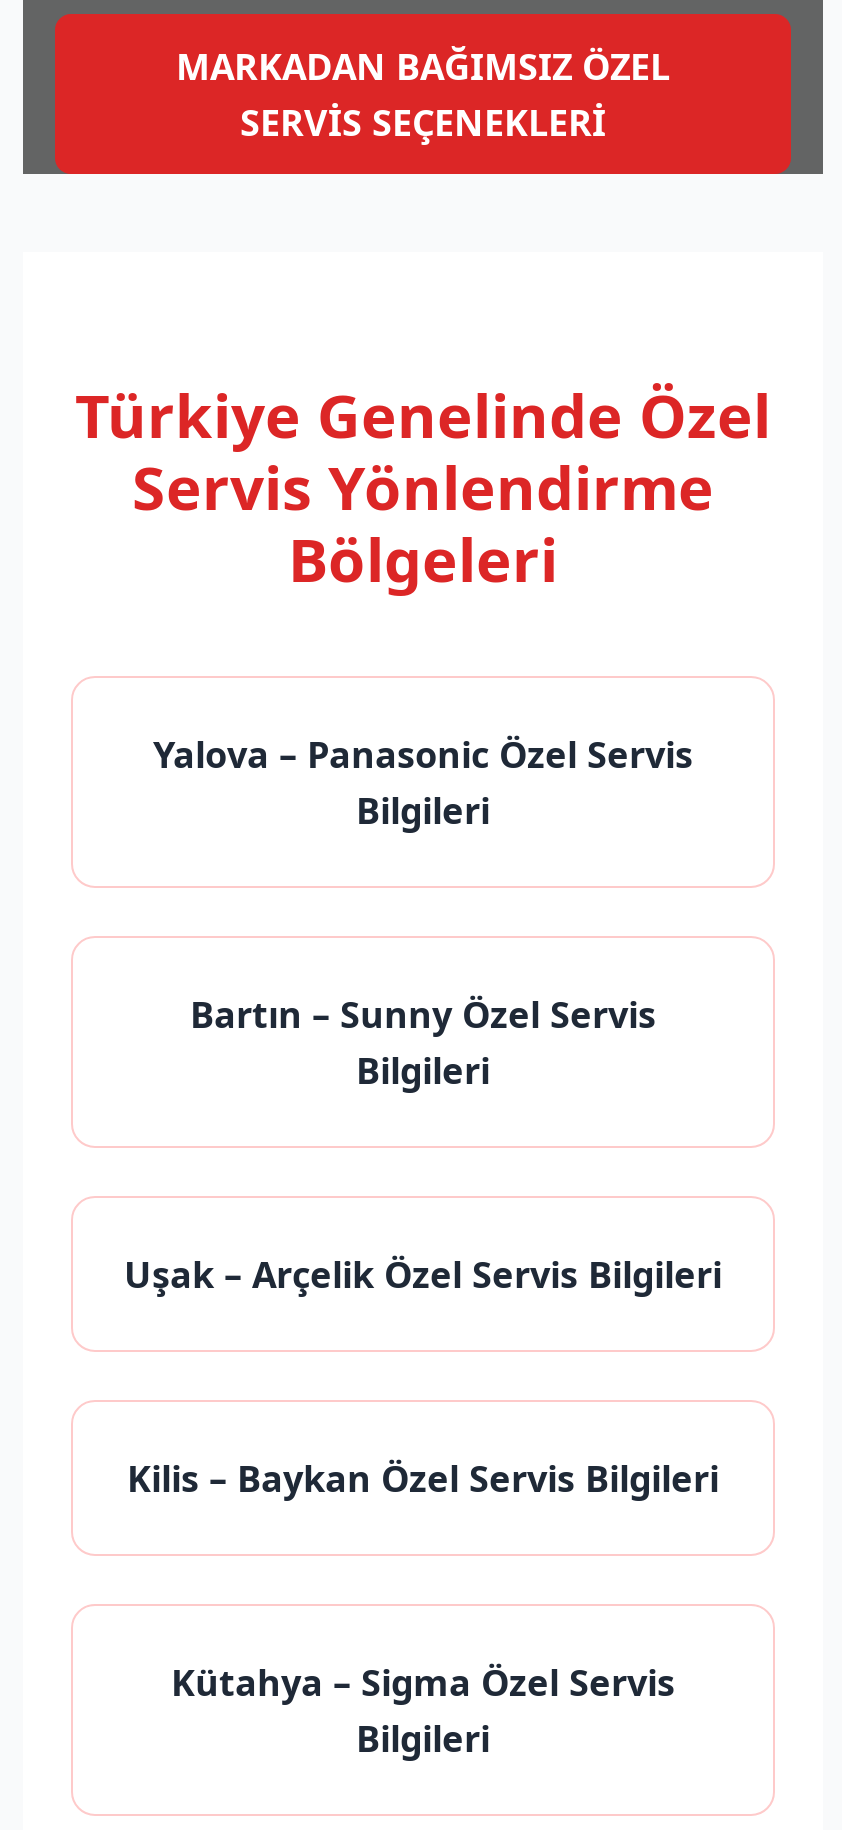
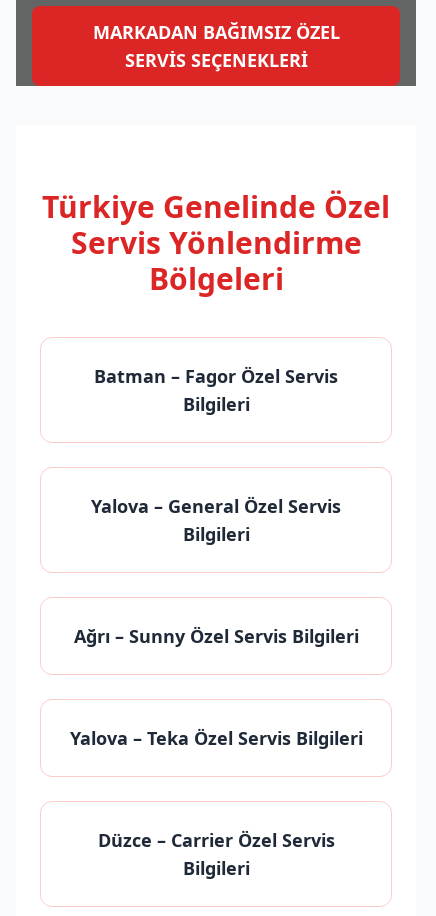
- Yalova – Panasonic Özel Servis
+ Batman – Fagor Özel Servis

- Bartın – Sunny Özel Servis
+ Yalova – General Özel Servis

- Uşak – Arçelik Özel Servis Bilgileri
+ Ağrı – Sunny Özel Servis Bilgileri

- Kilis – Baykan Özel Servis Bilgileri
+ Yalova – Teka Özel Servis Bilgileri

- Kütahya – Sigma Özel Servis
+ Düzce – Carrier Özel Servis
